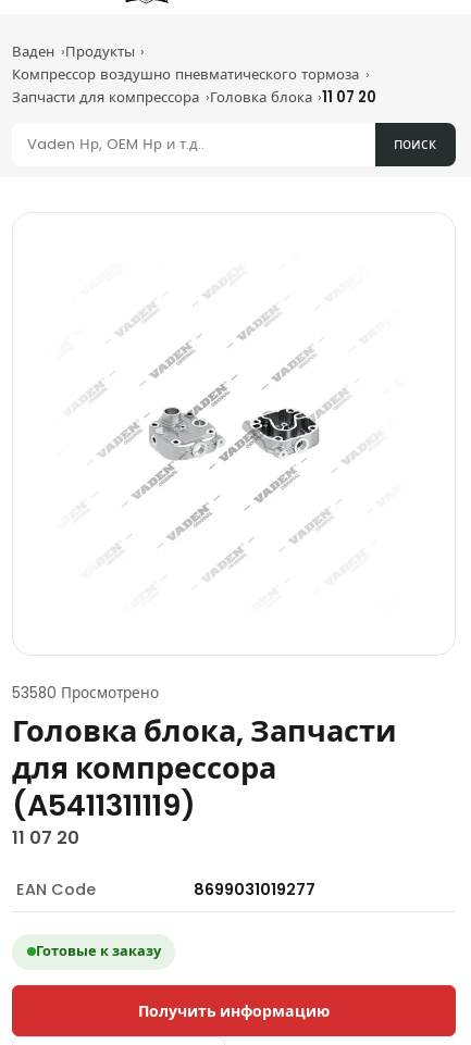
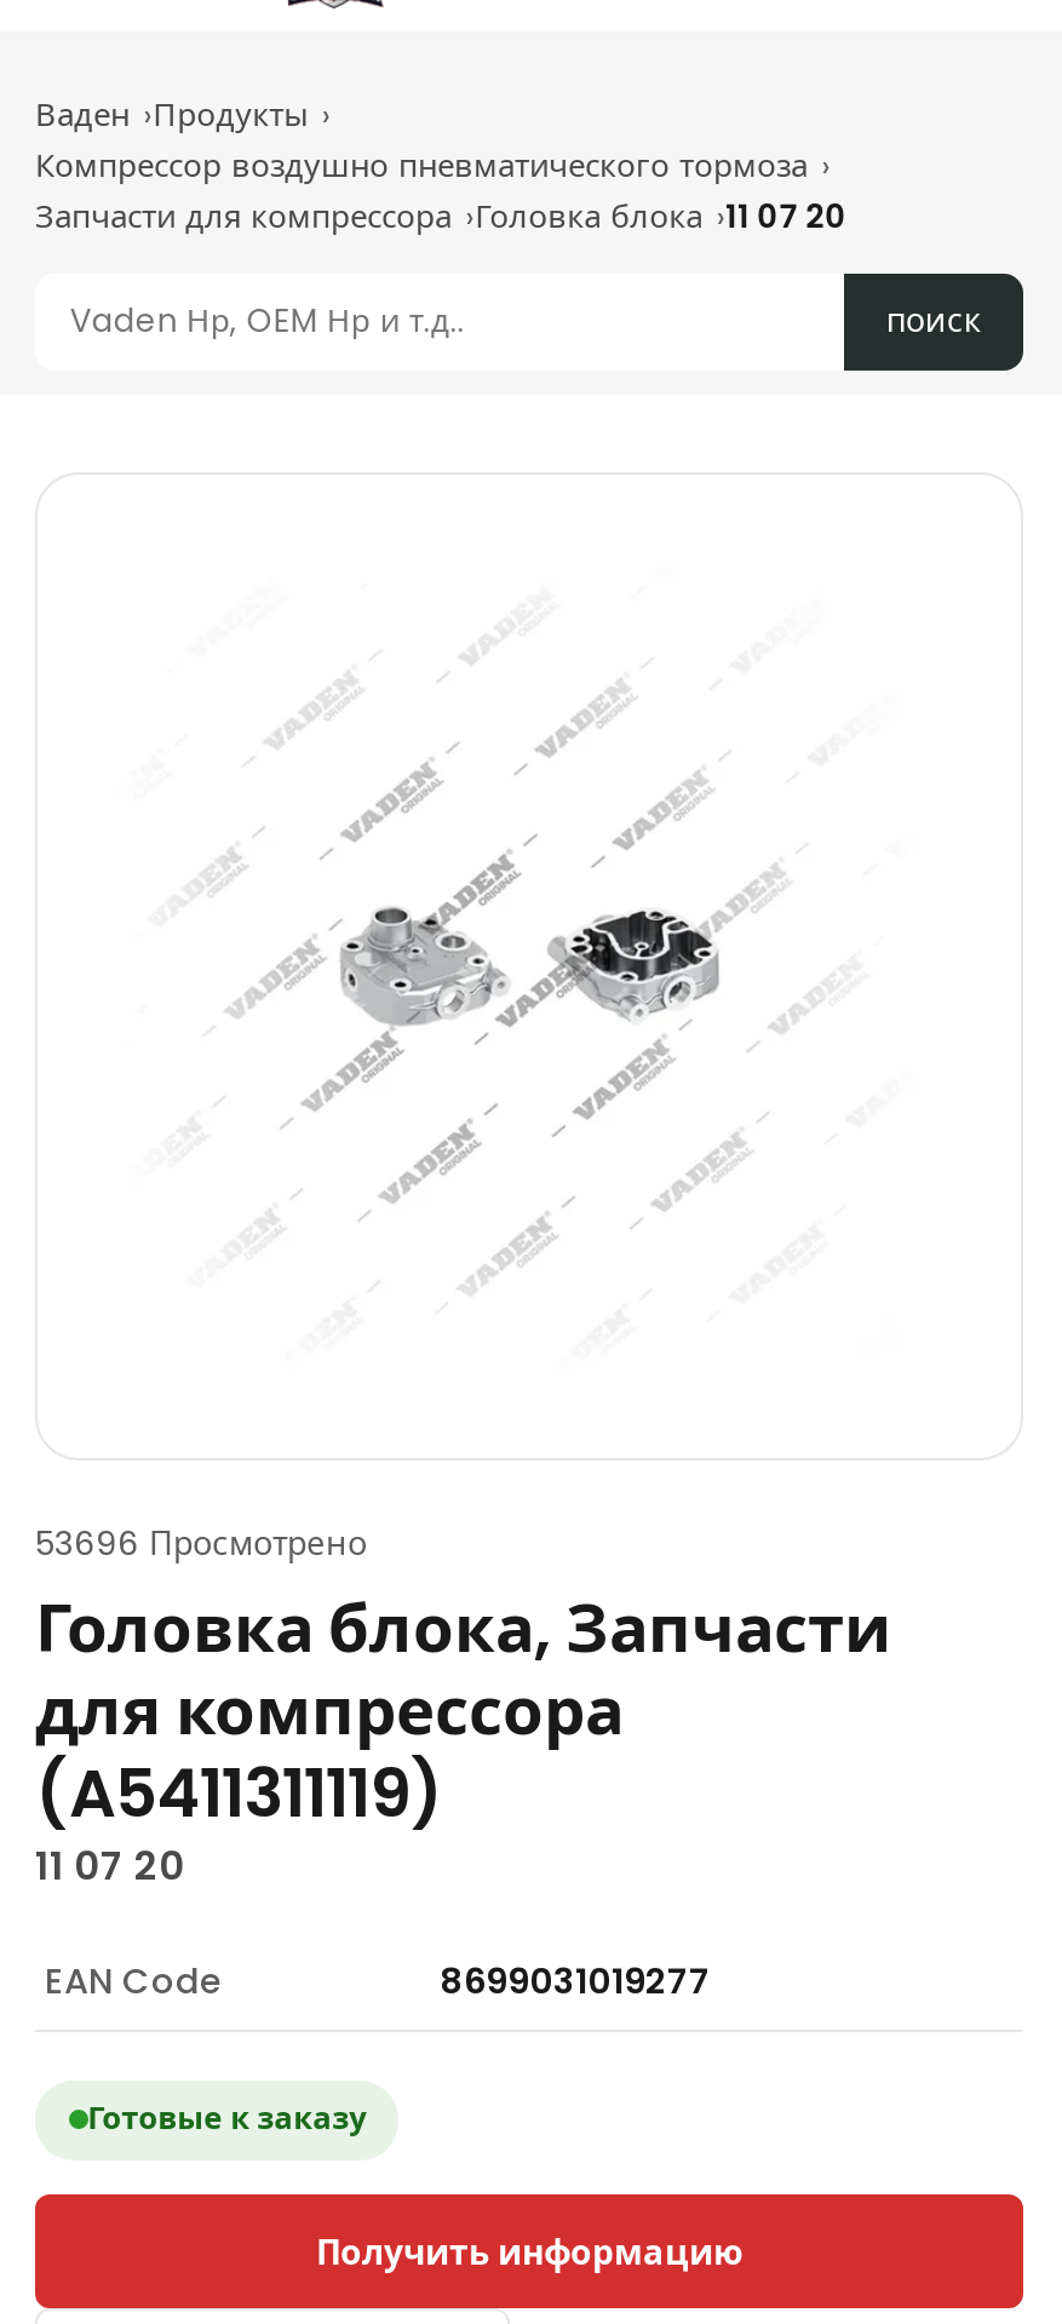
- 53580 Просмотрено
+ 53696 Просмотрено
